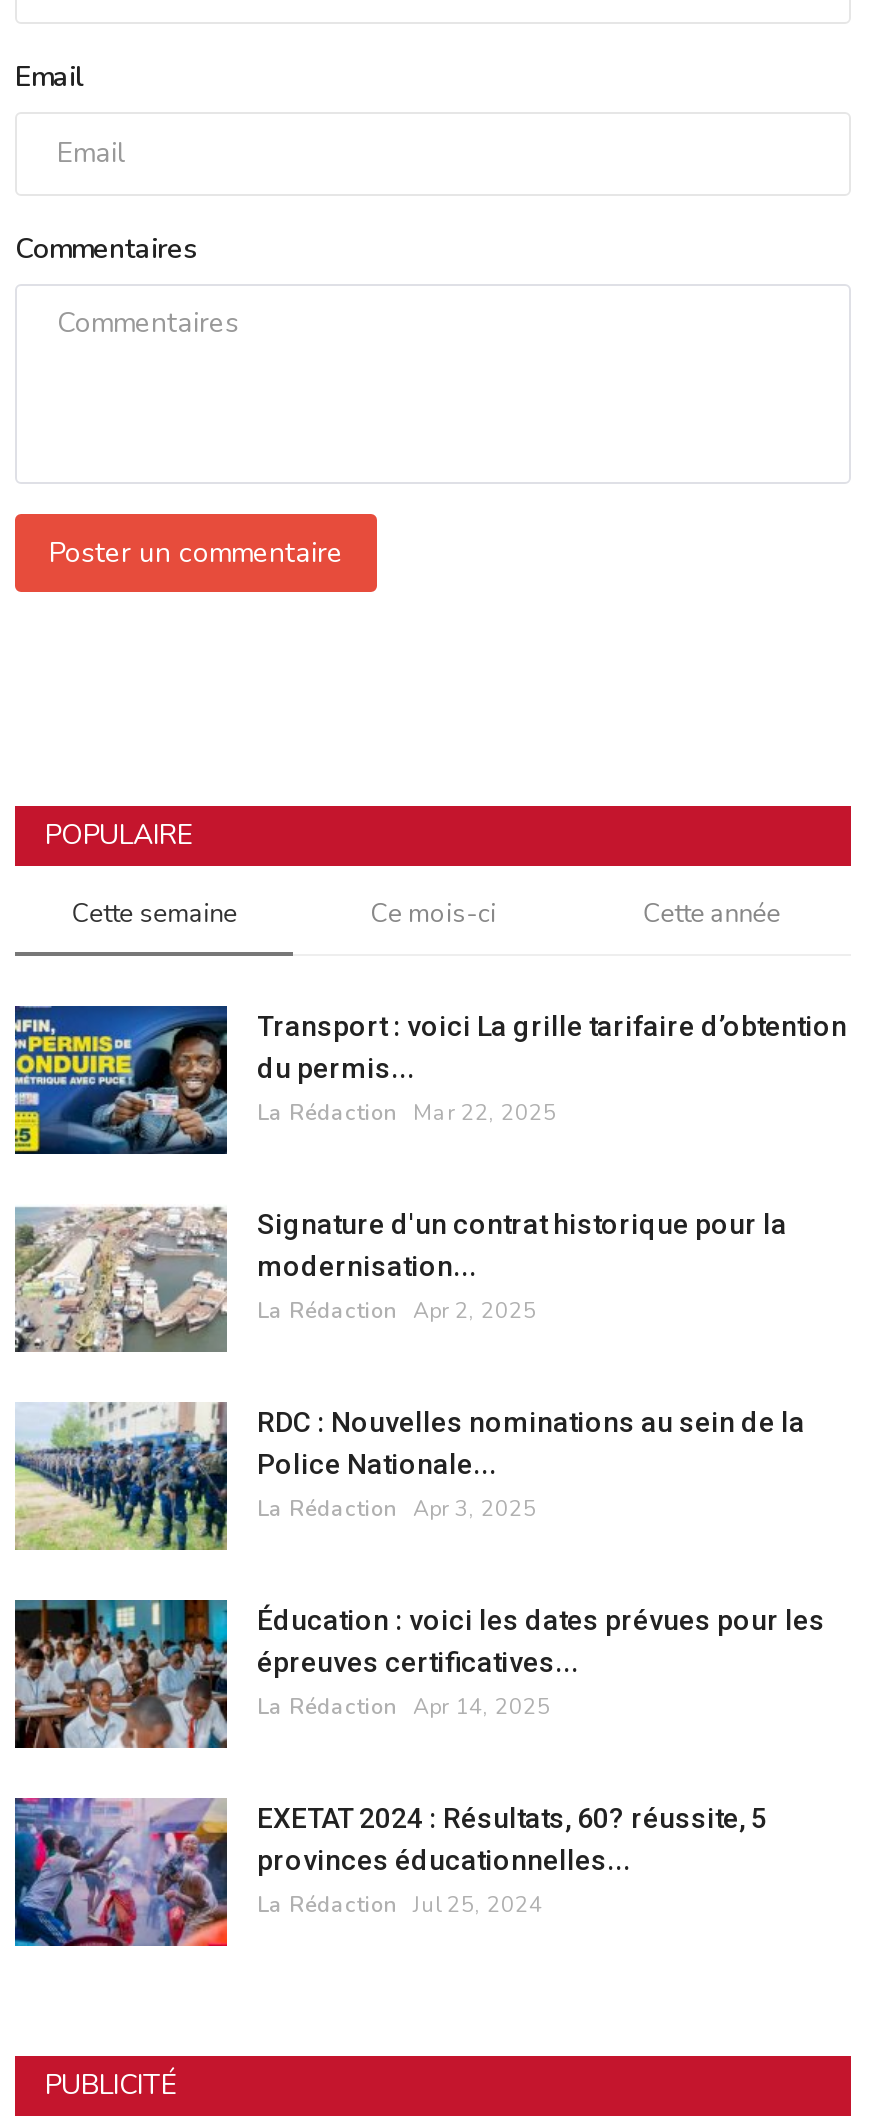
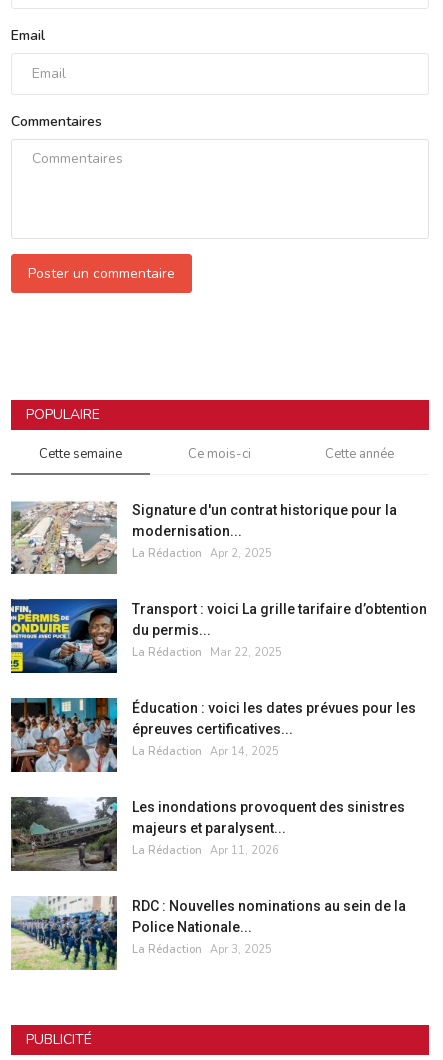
moved down: [image] | Transport : voici La grille tarifaire d’obtention | du permis... | La Rédaction Mar 22, 2025

moved up: [image] | Signature d'un contrat historique pour la | modernisation... | La Rédaction Apr 2, 2025

moved down: [image] | RDC : Nouvelles nominations au sein de la | Police Nationale... | La Rédaction Apr 3, 2025

moved up: [image] | Éducation : voici les dates prévues pour les | épreuves certificatives... | La Rédaction Apr 14, 2025

- [image]
- EXETAT 2024 : Résultats, 60? réussite, 5
- provinces éducationnelles...
- La Rédaction Jul 25, 2024
+ [image]
+ Les inondations provoquent des sinistres
+ majeurs et paralysent...
+ La Rédaction Apr 11, 2026
